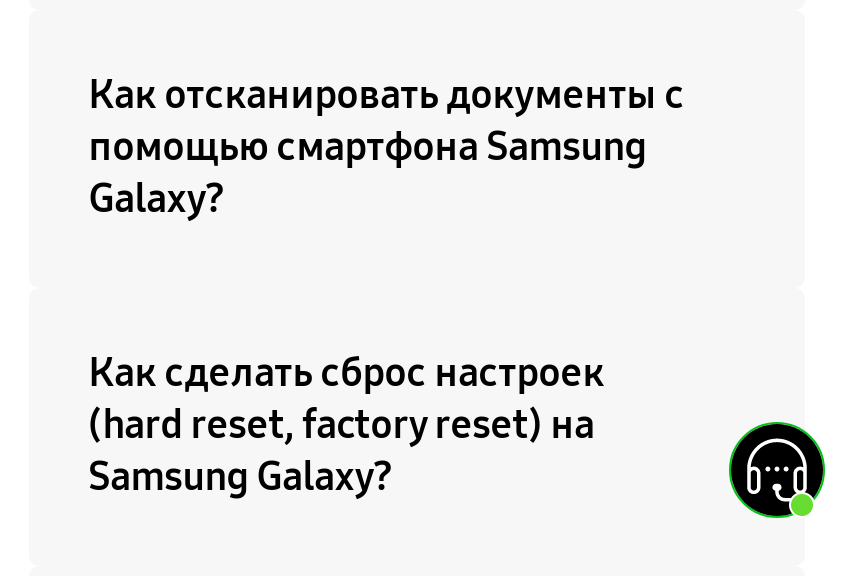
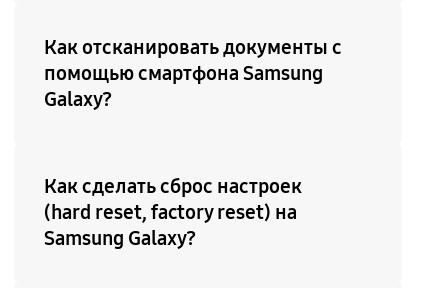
- [image]
